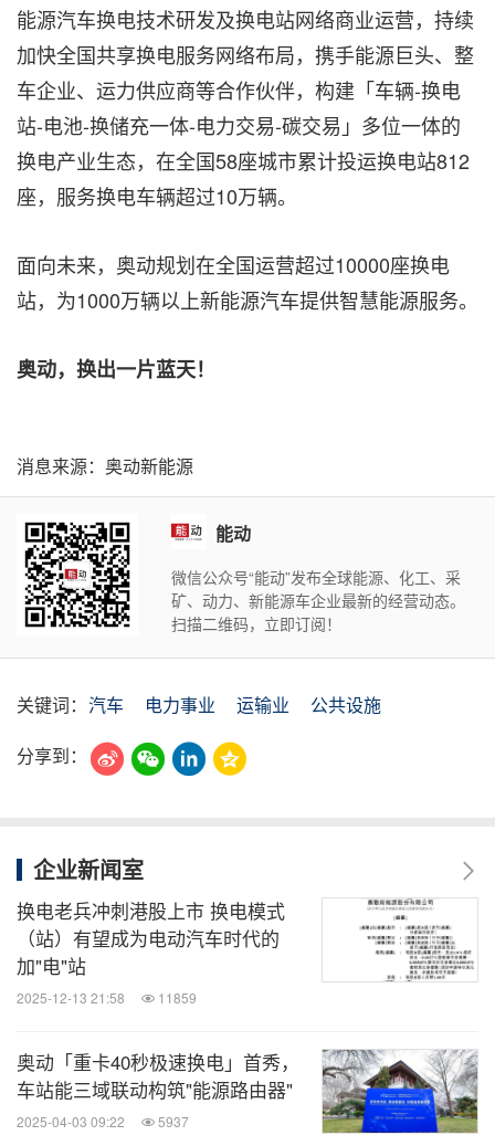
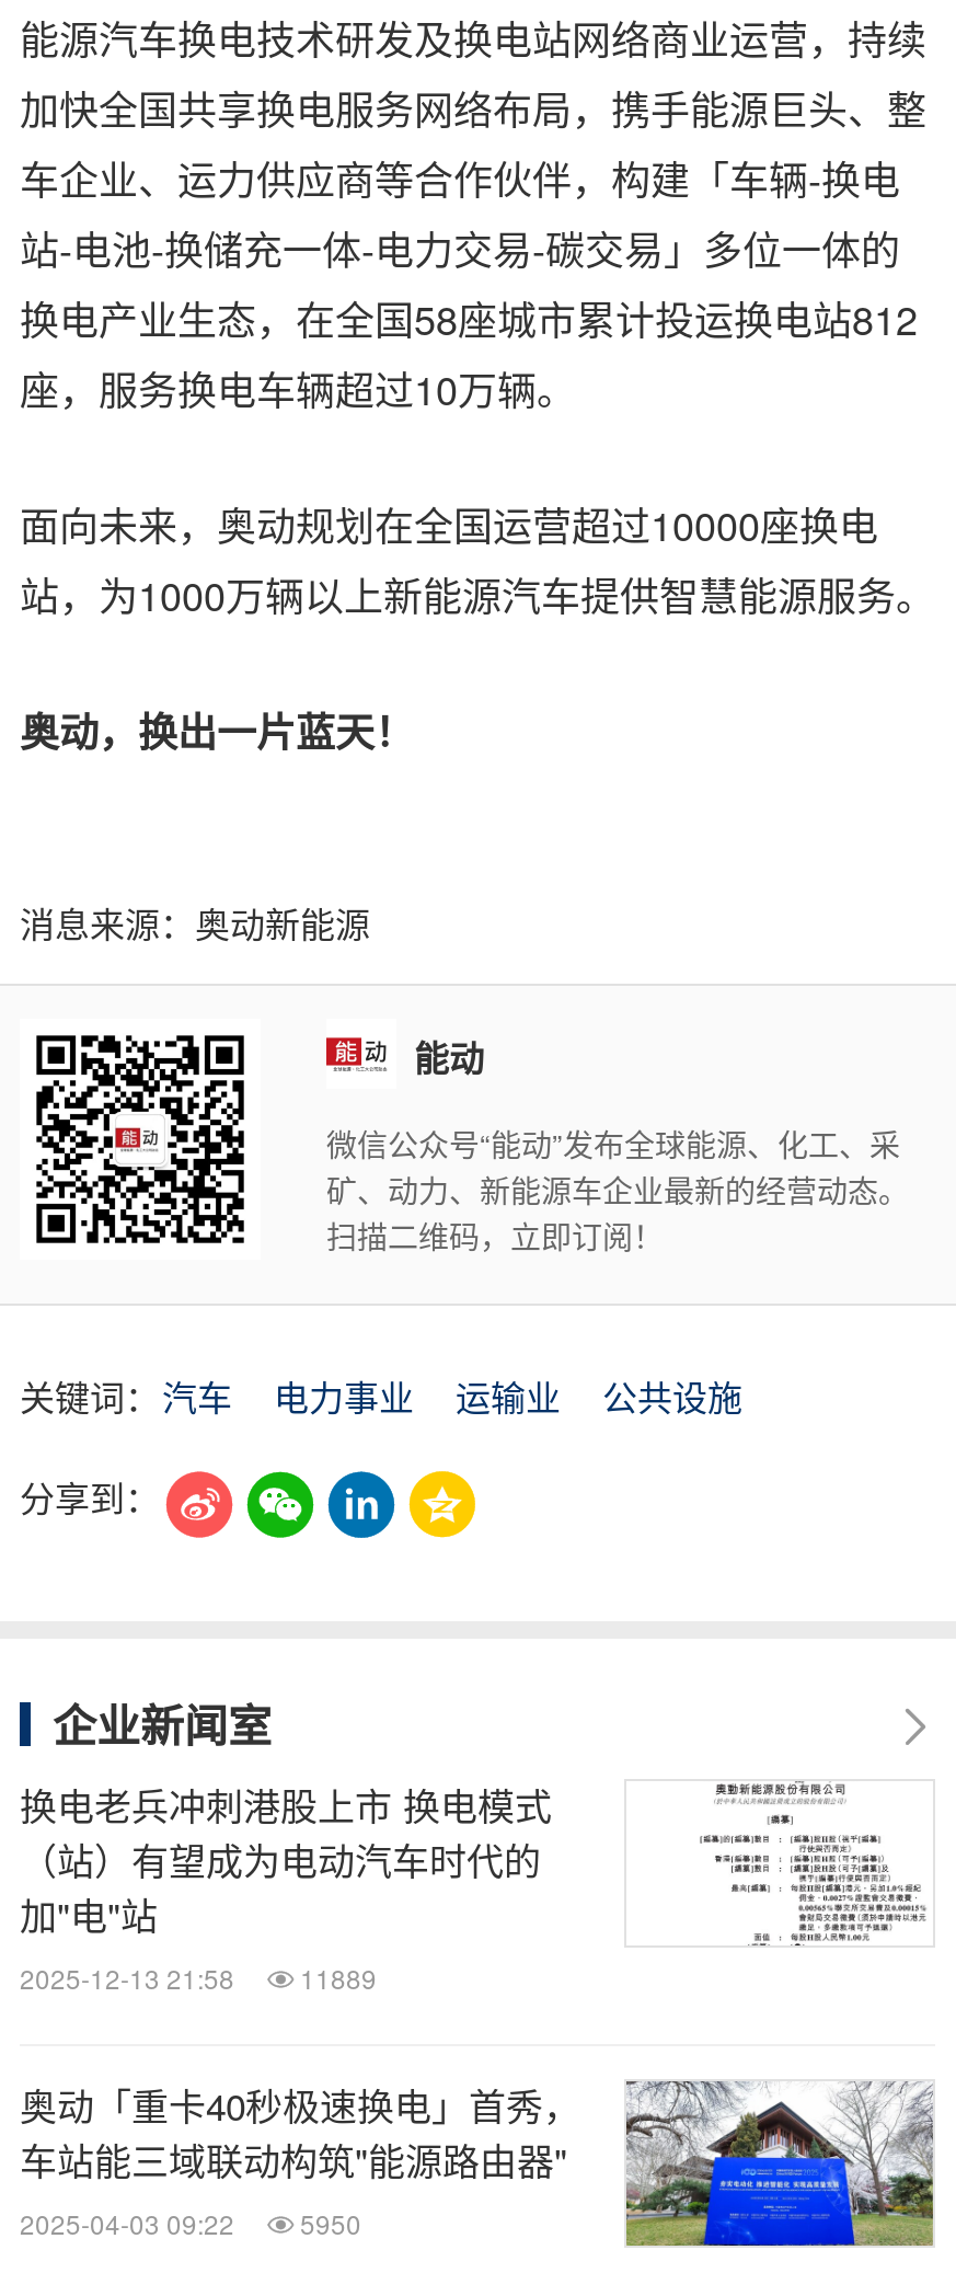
- 2025-12-13 21:58 11859
+ 2025-12-13 21:58 11889

- 2025-04-03 09:22 5937
+ 2025-04-03 09:22 5950
